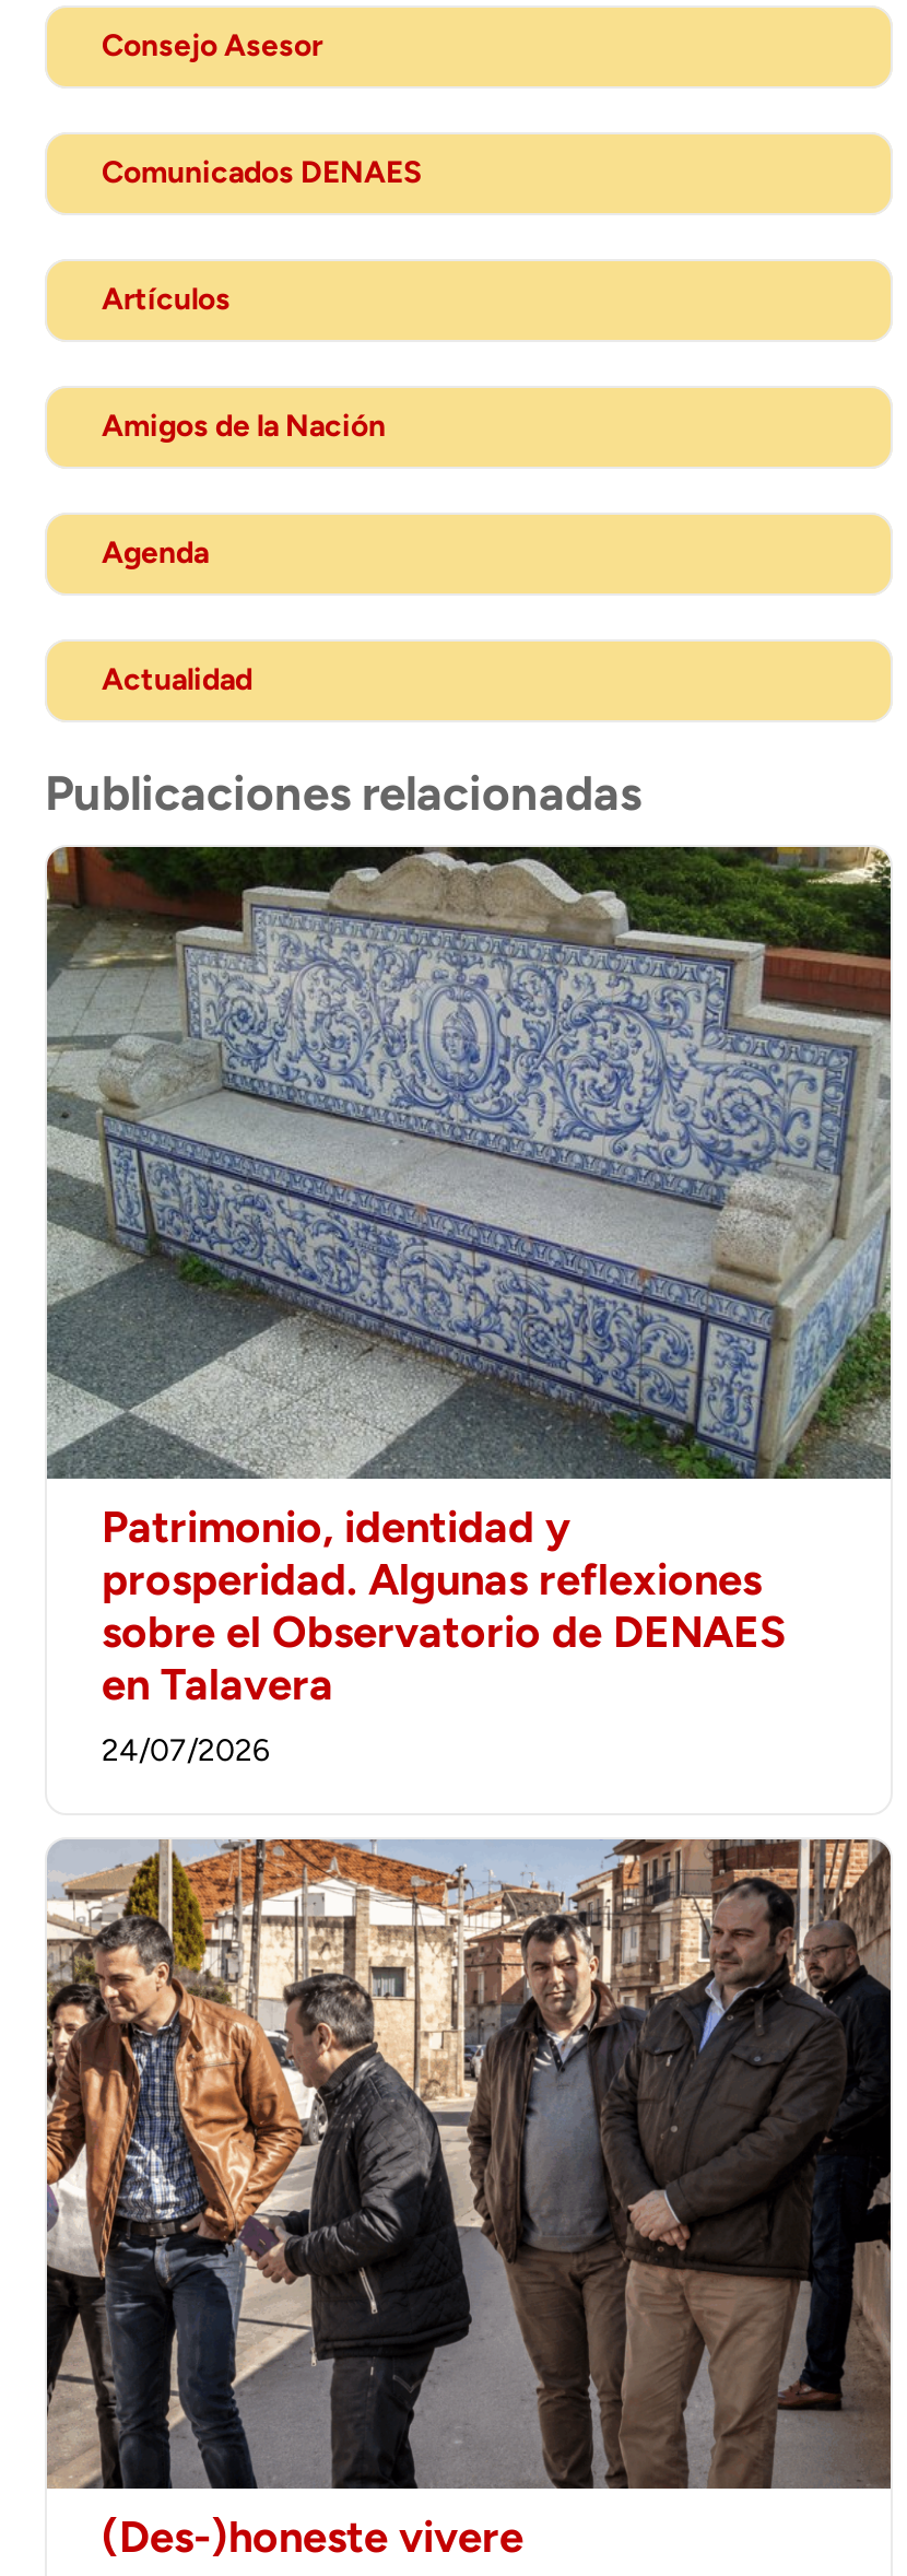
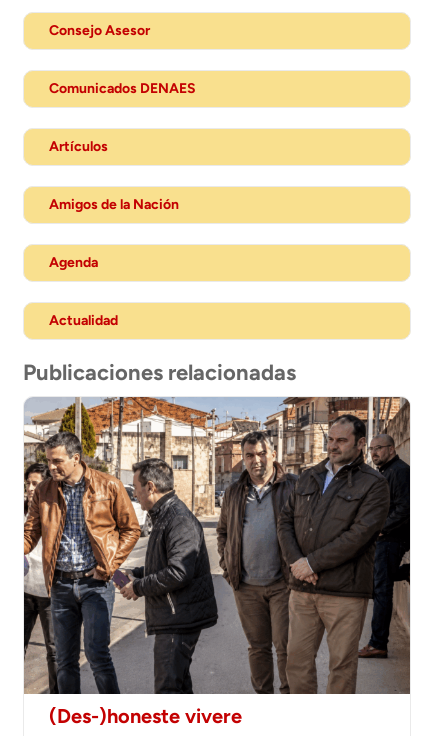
- [image]
- Patrimonio, identidad y
- prosperidad. Algunas reflexiones
- sobre el Observatorio de DENAES
- en Talavera
- 24/07/2026
